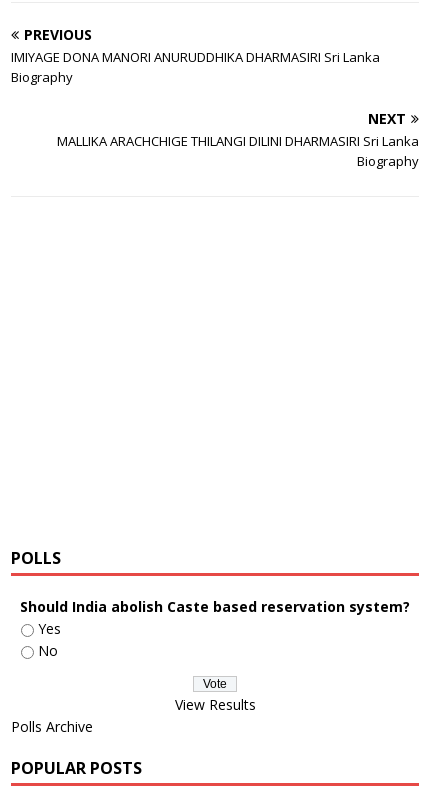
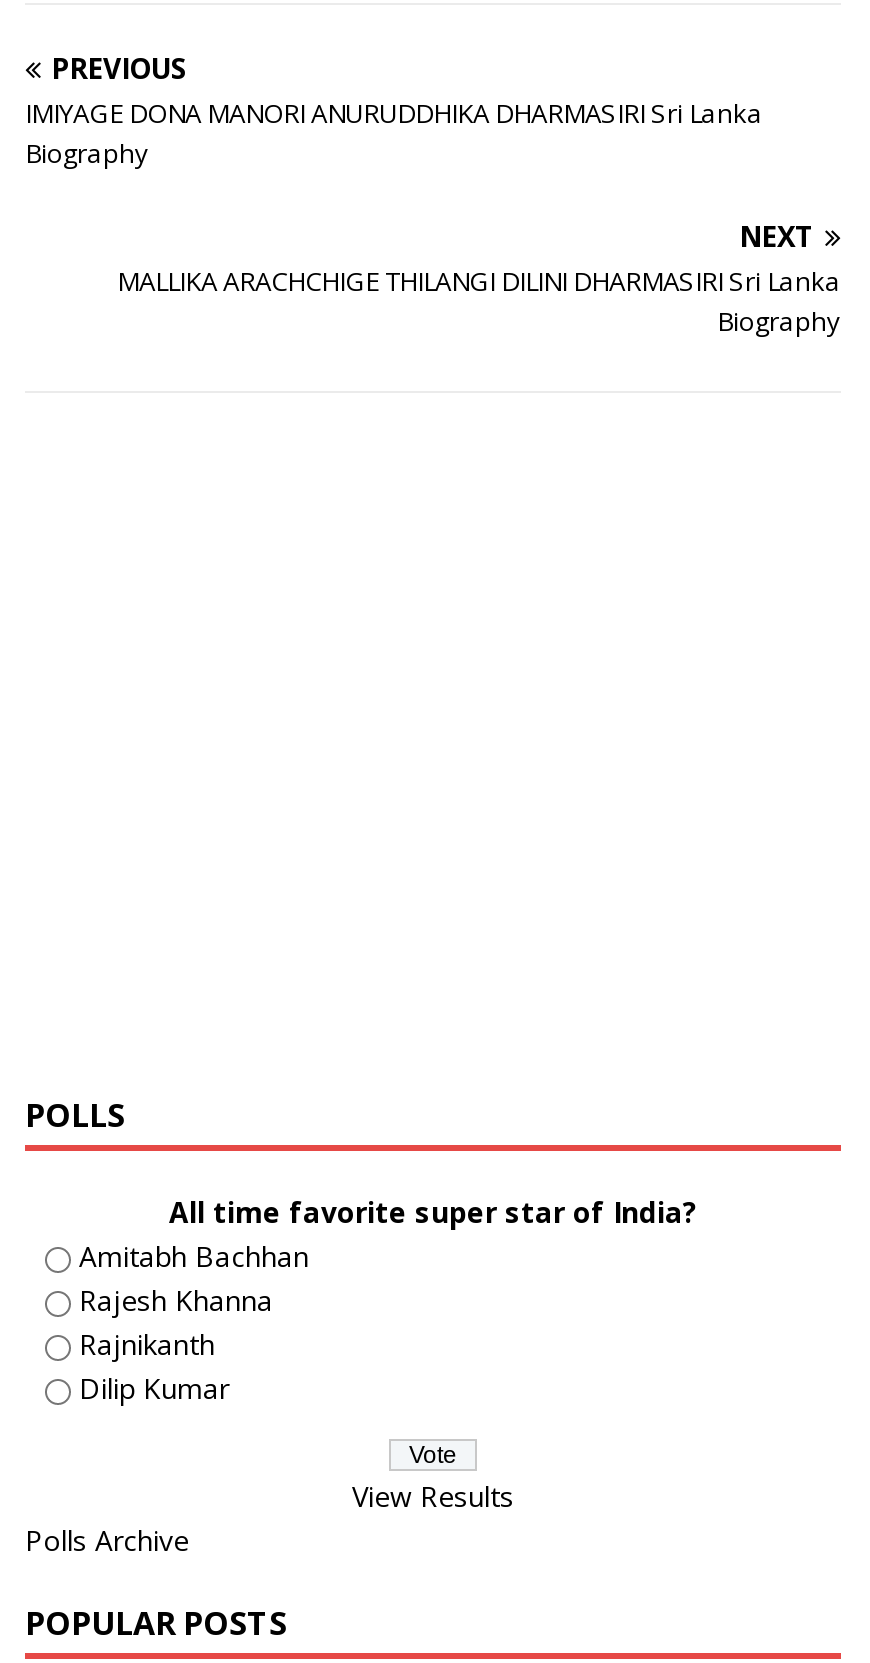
- Should India abolish Caste based reservation system?
- Yes
- No
+ All time favorite super star of India?
+ Amitabh Bachhan
+ Rajesh Khanna
+ Rajnikanth
+ Dilip Kumar
